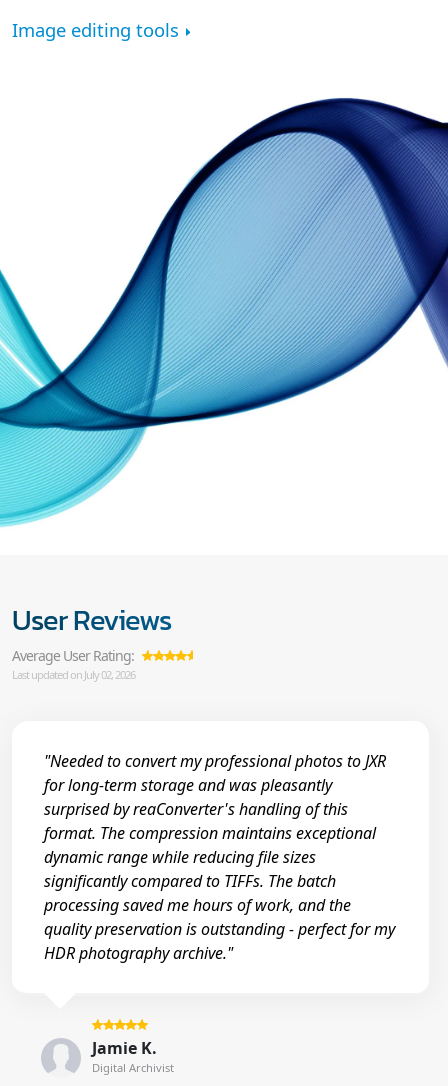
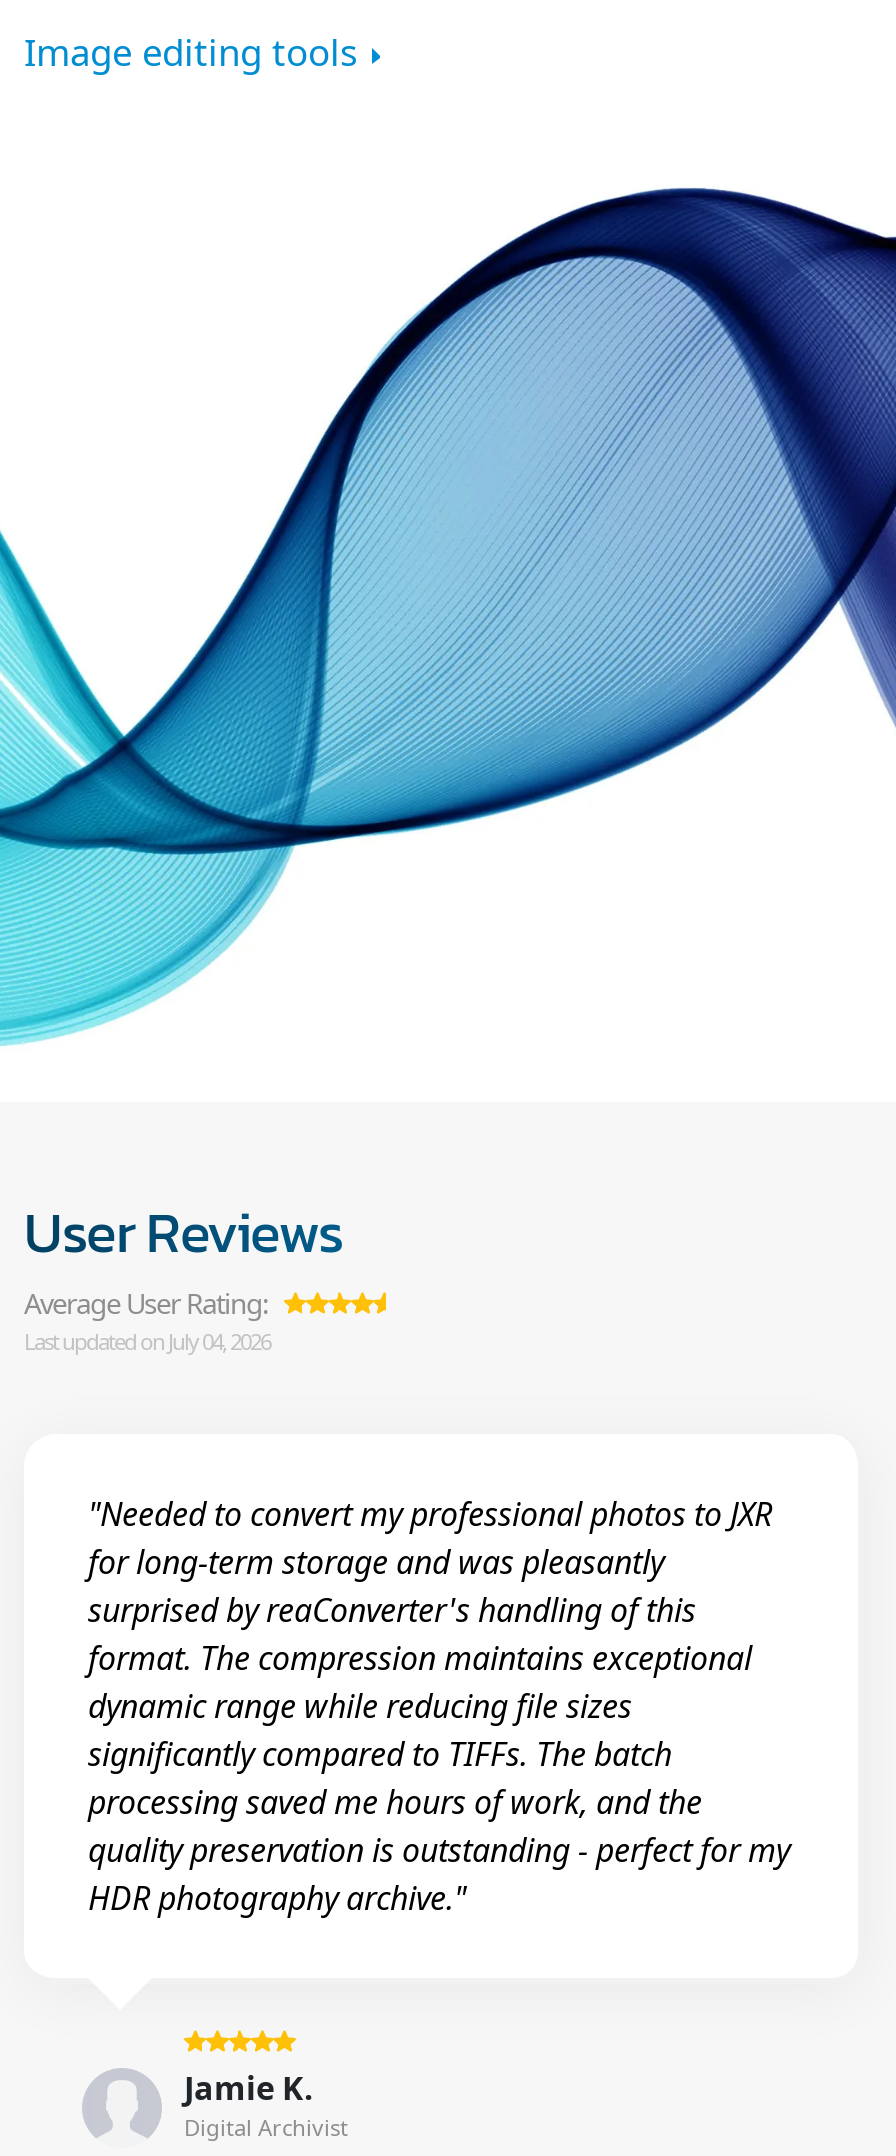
- Last updated on July 02, 2026
+ Last updated on July 04, 2026
